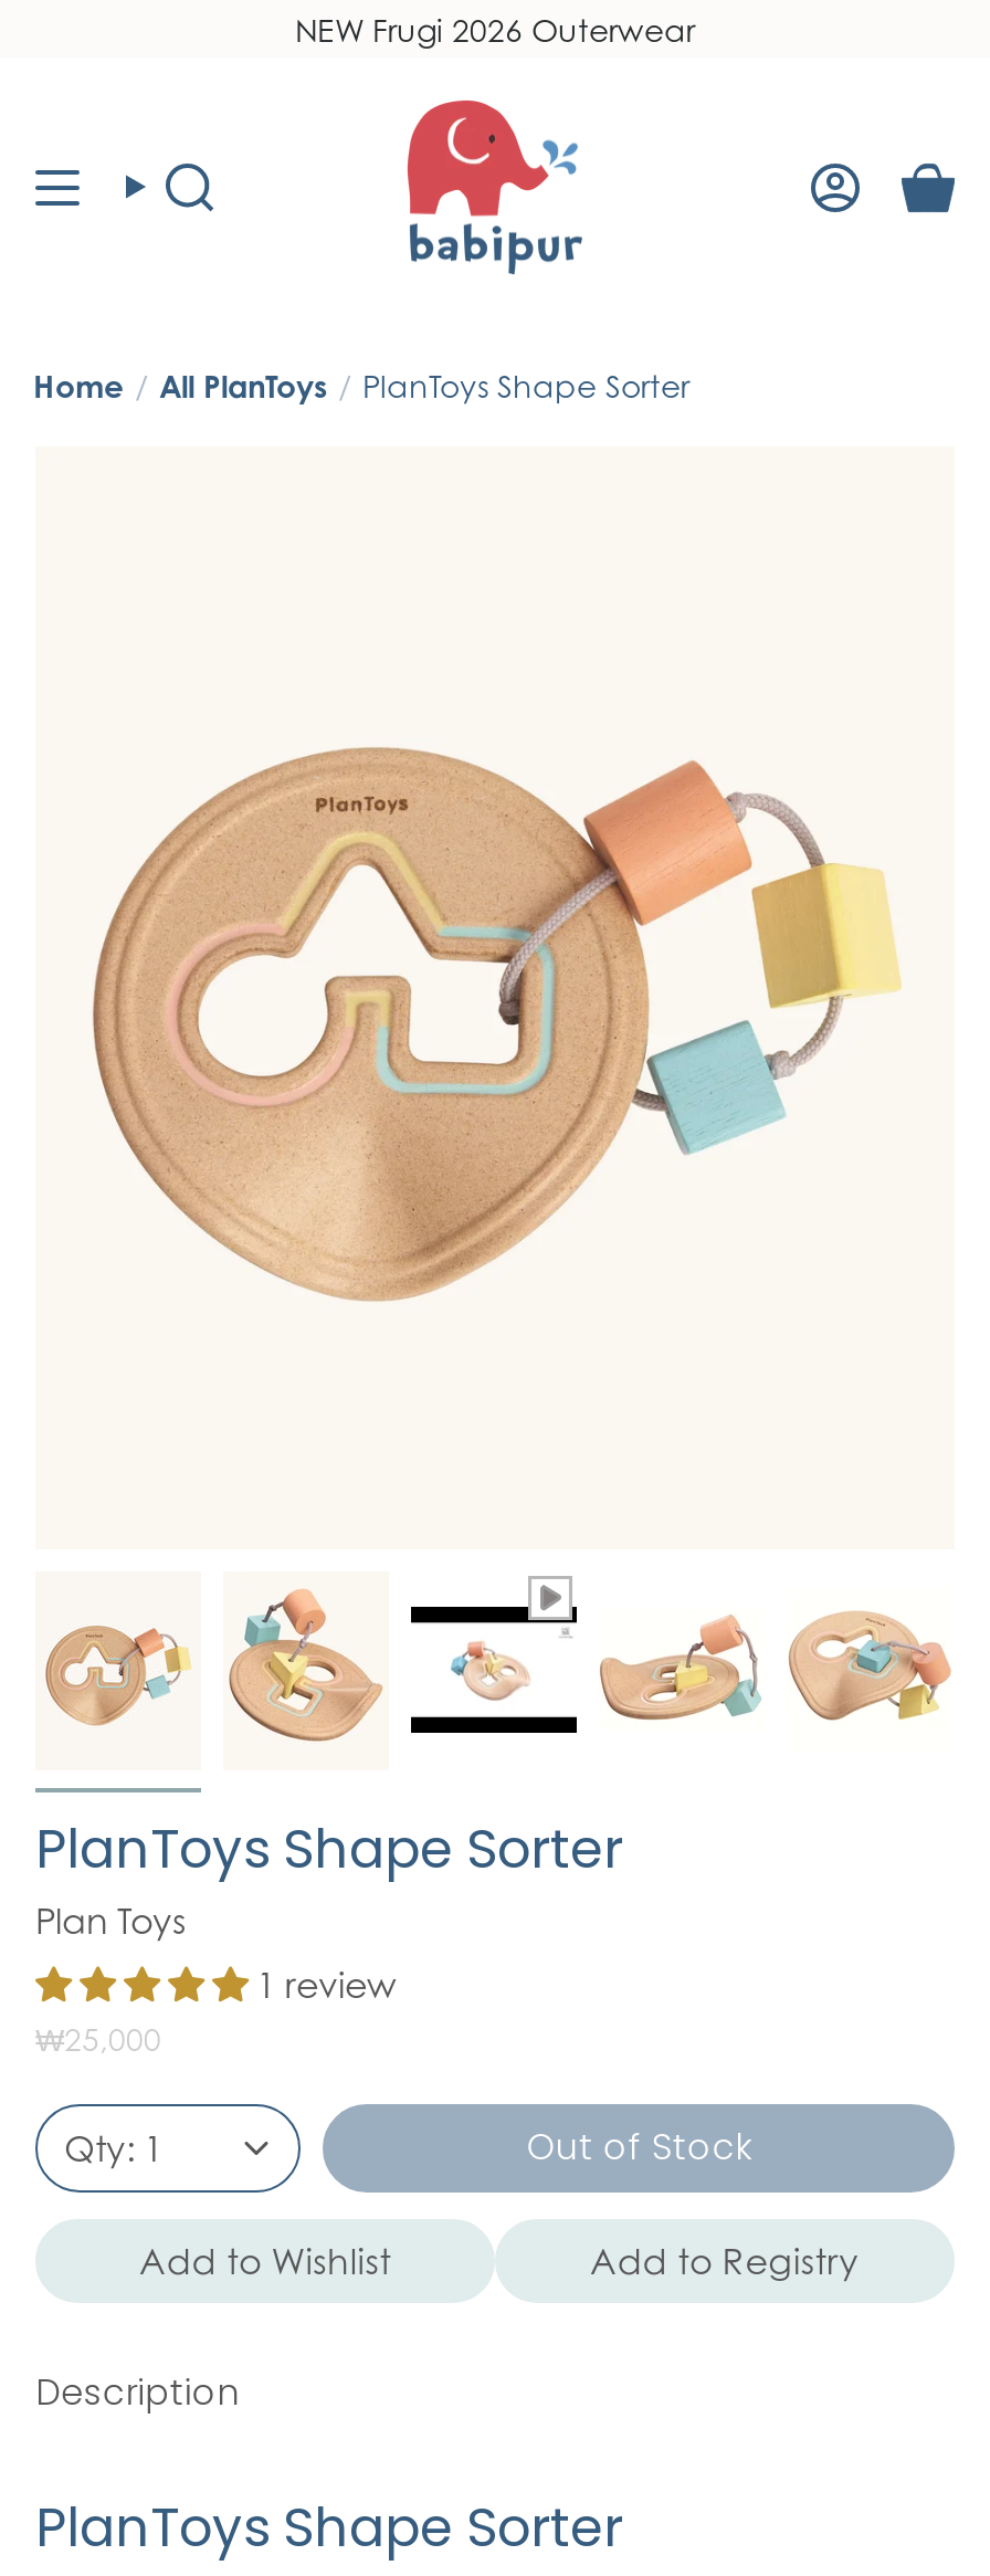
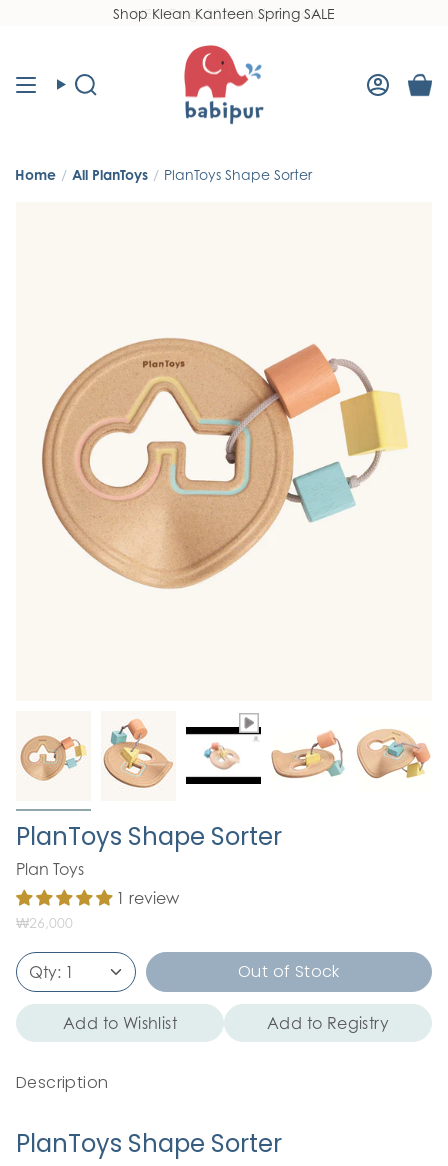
- NEW Frugi 2026 Outerwear
+ Shop Klean Kanteen Spring SALE

- ₩25,000
+ ₩26,000
